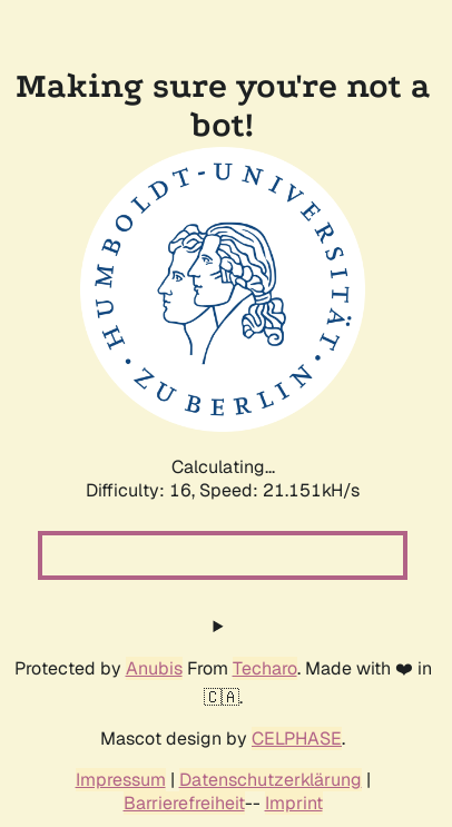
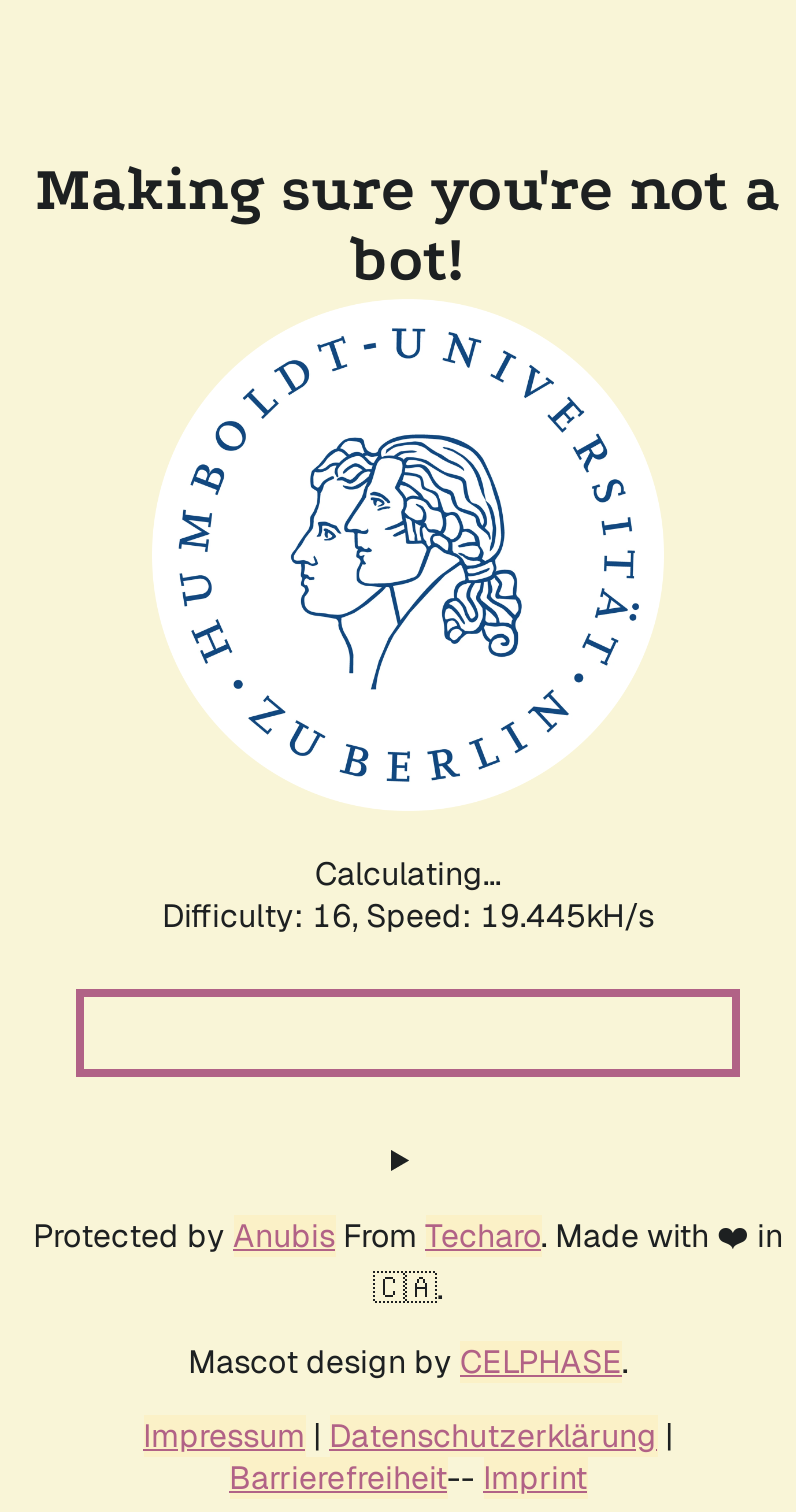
- Difficulty: 16, Speed: 21.151kH/s
+ Difficulty: 16, Speed: 19.445kH/s
